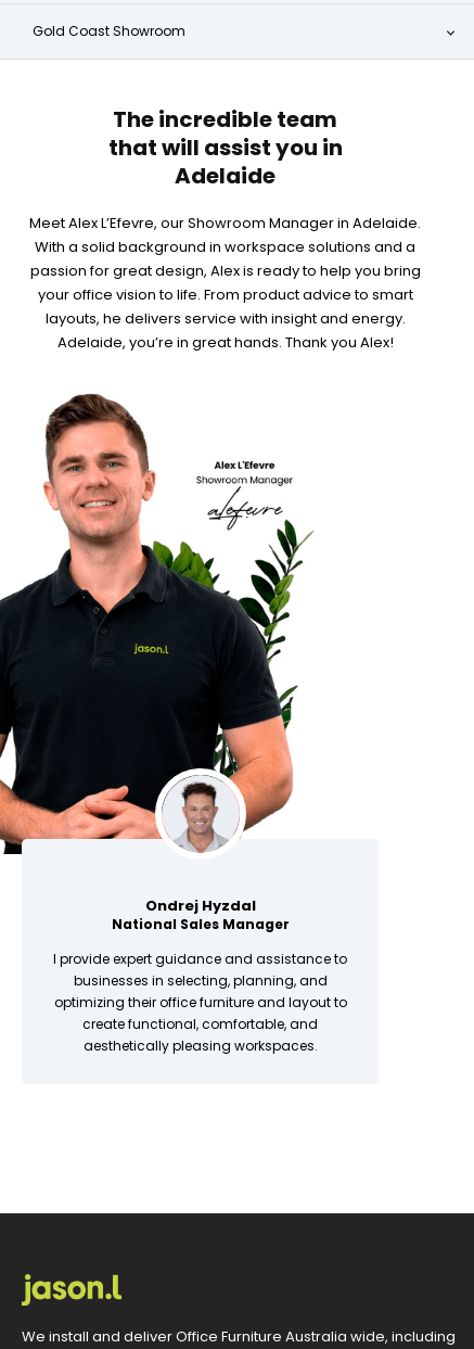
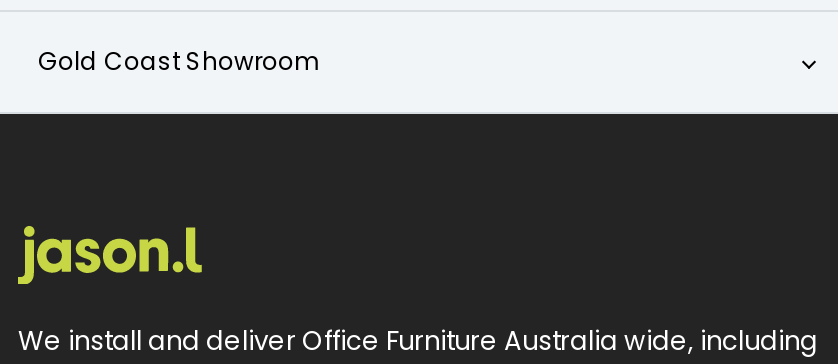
- The incredible team
- that will assist you in
- Adelaide
- Meet Alex L’Efevre, our Showroom Manager in Adelaide.
- With a solid background in workspace solutions and a
- passion for great design, Alex is ready to help you bring
- your office vision to life. From product advice to smart
- layouts, he delivers service with insight and energy.
- Adelaide, you’re in great hands. Thank you Alex!

- [image]
- Ondrej Hyzdal
- National Sales Manager
- I provide expert guidance and assistance to
- businesses in selecting, planning, and
- optimizing their office furniture and layout to
- create functional, comfortable, and
- aesthetically pleasing workspaces.
